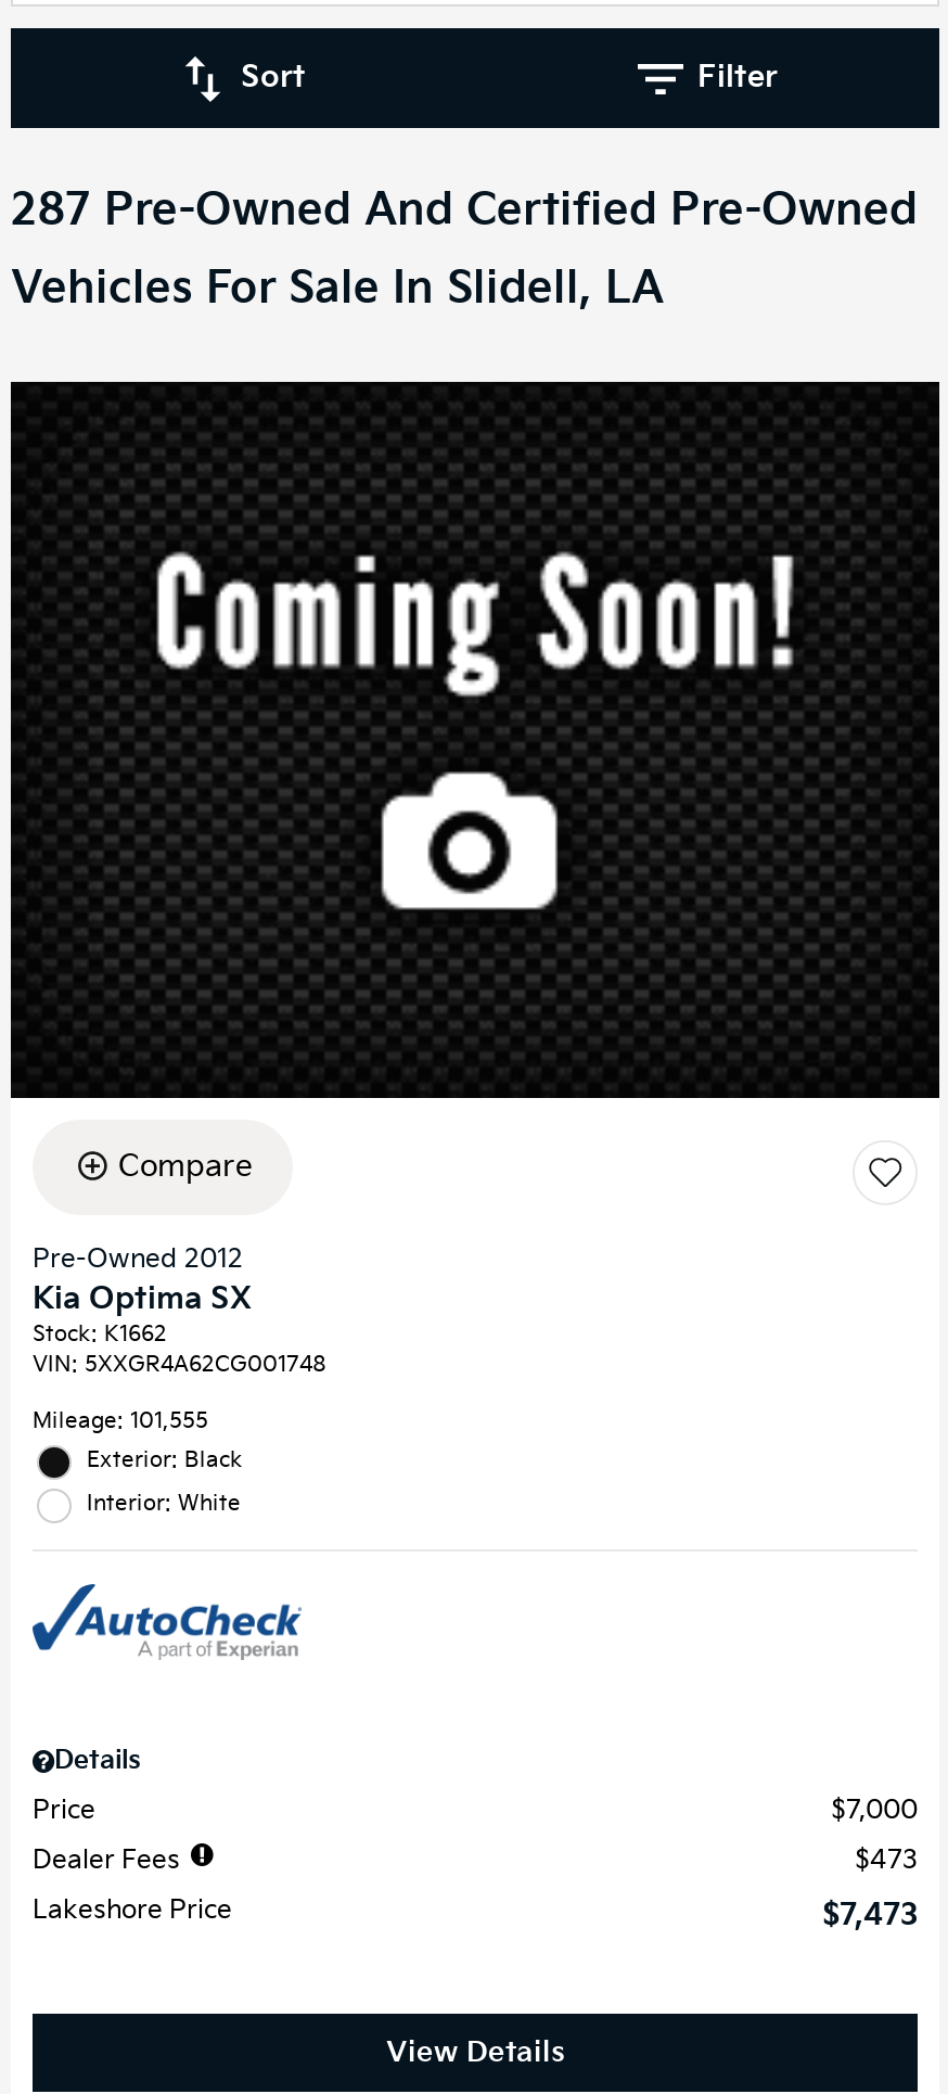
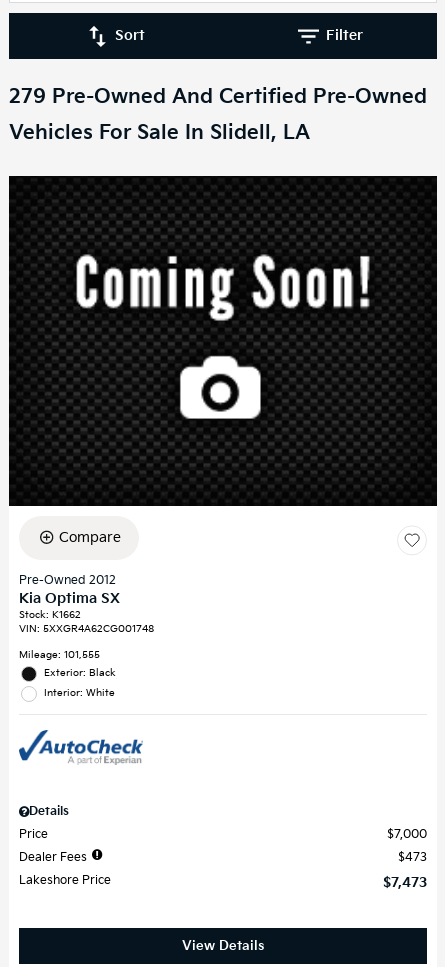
- 287 Pre-Owned And Certified Pre-Owned
+ 279 Pre-Owned And Certified Pre-Owned
